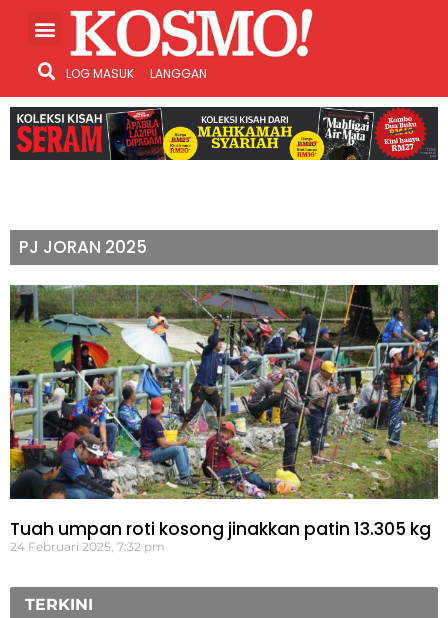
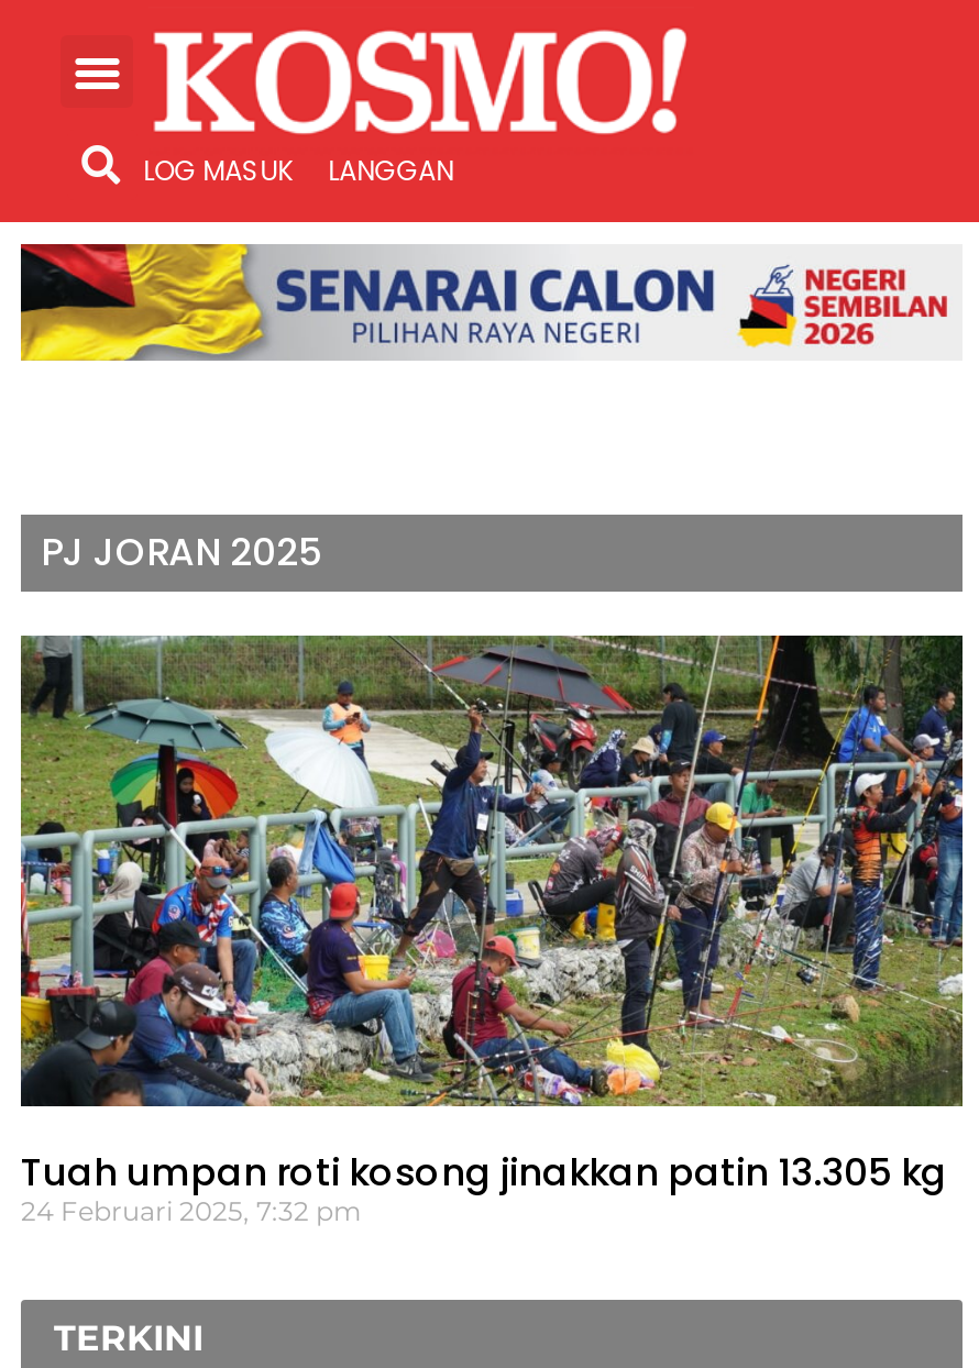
- [image]
+ [image]
